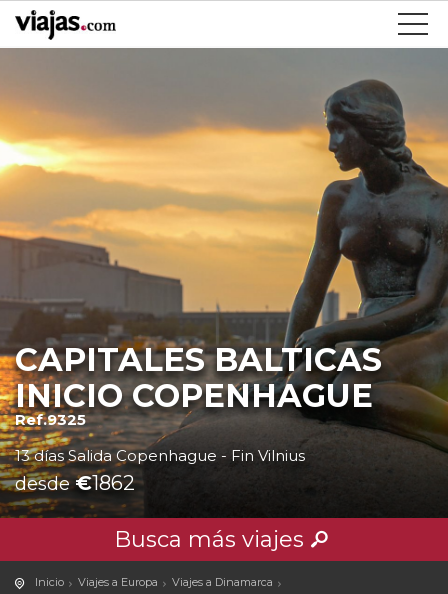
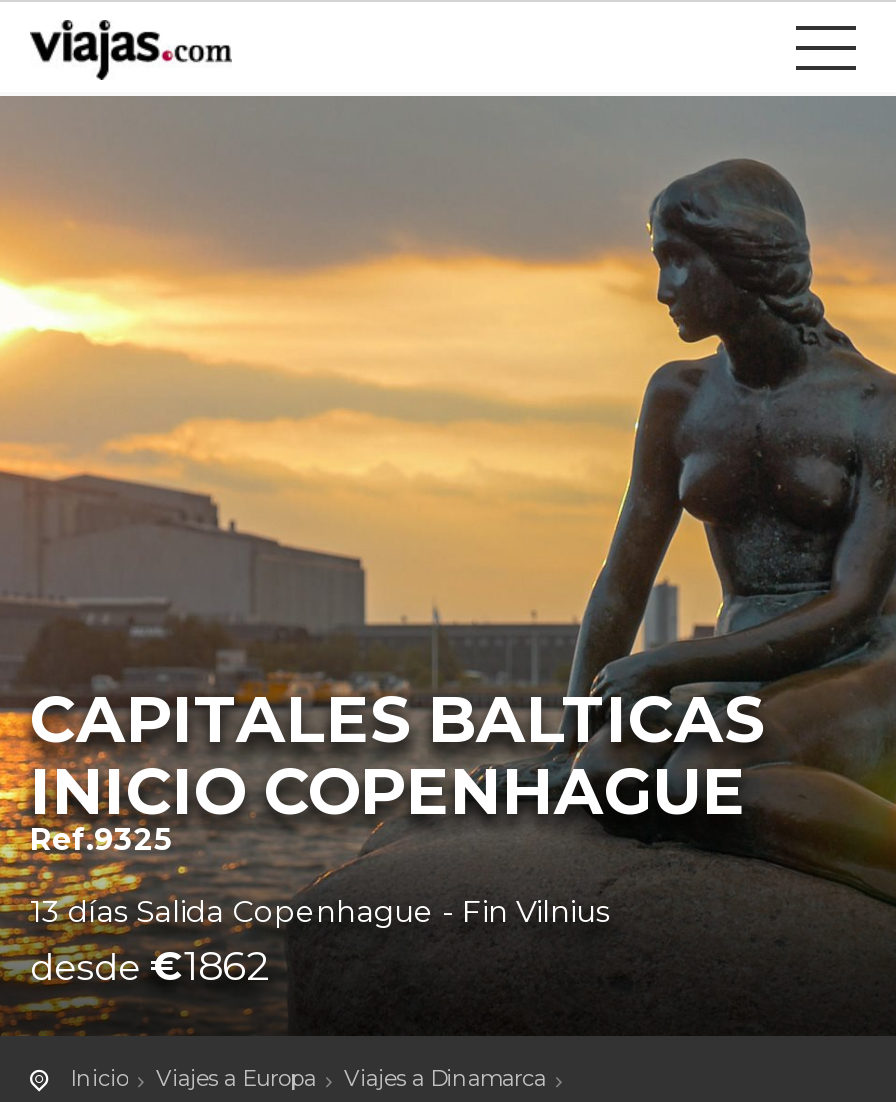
- Busca más viajes
